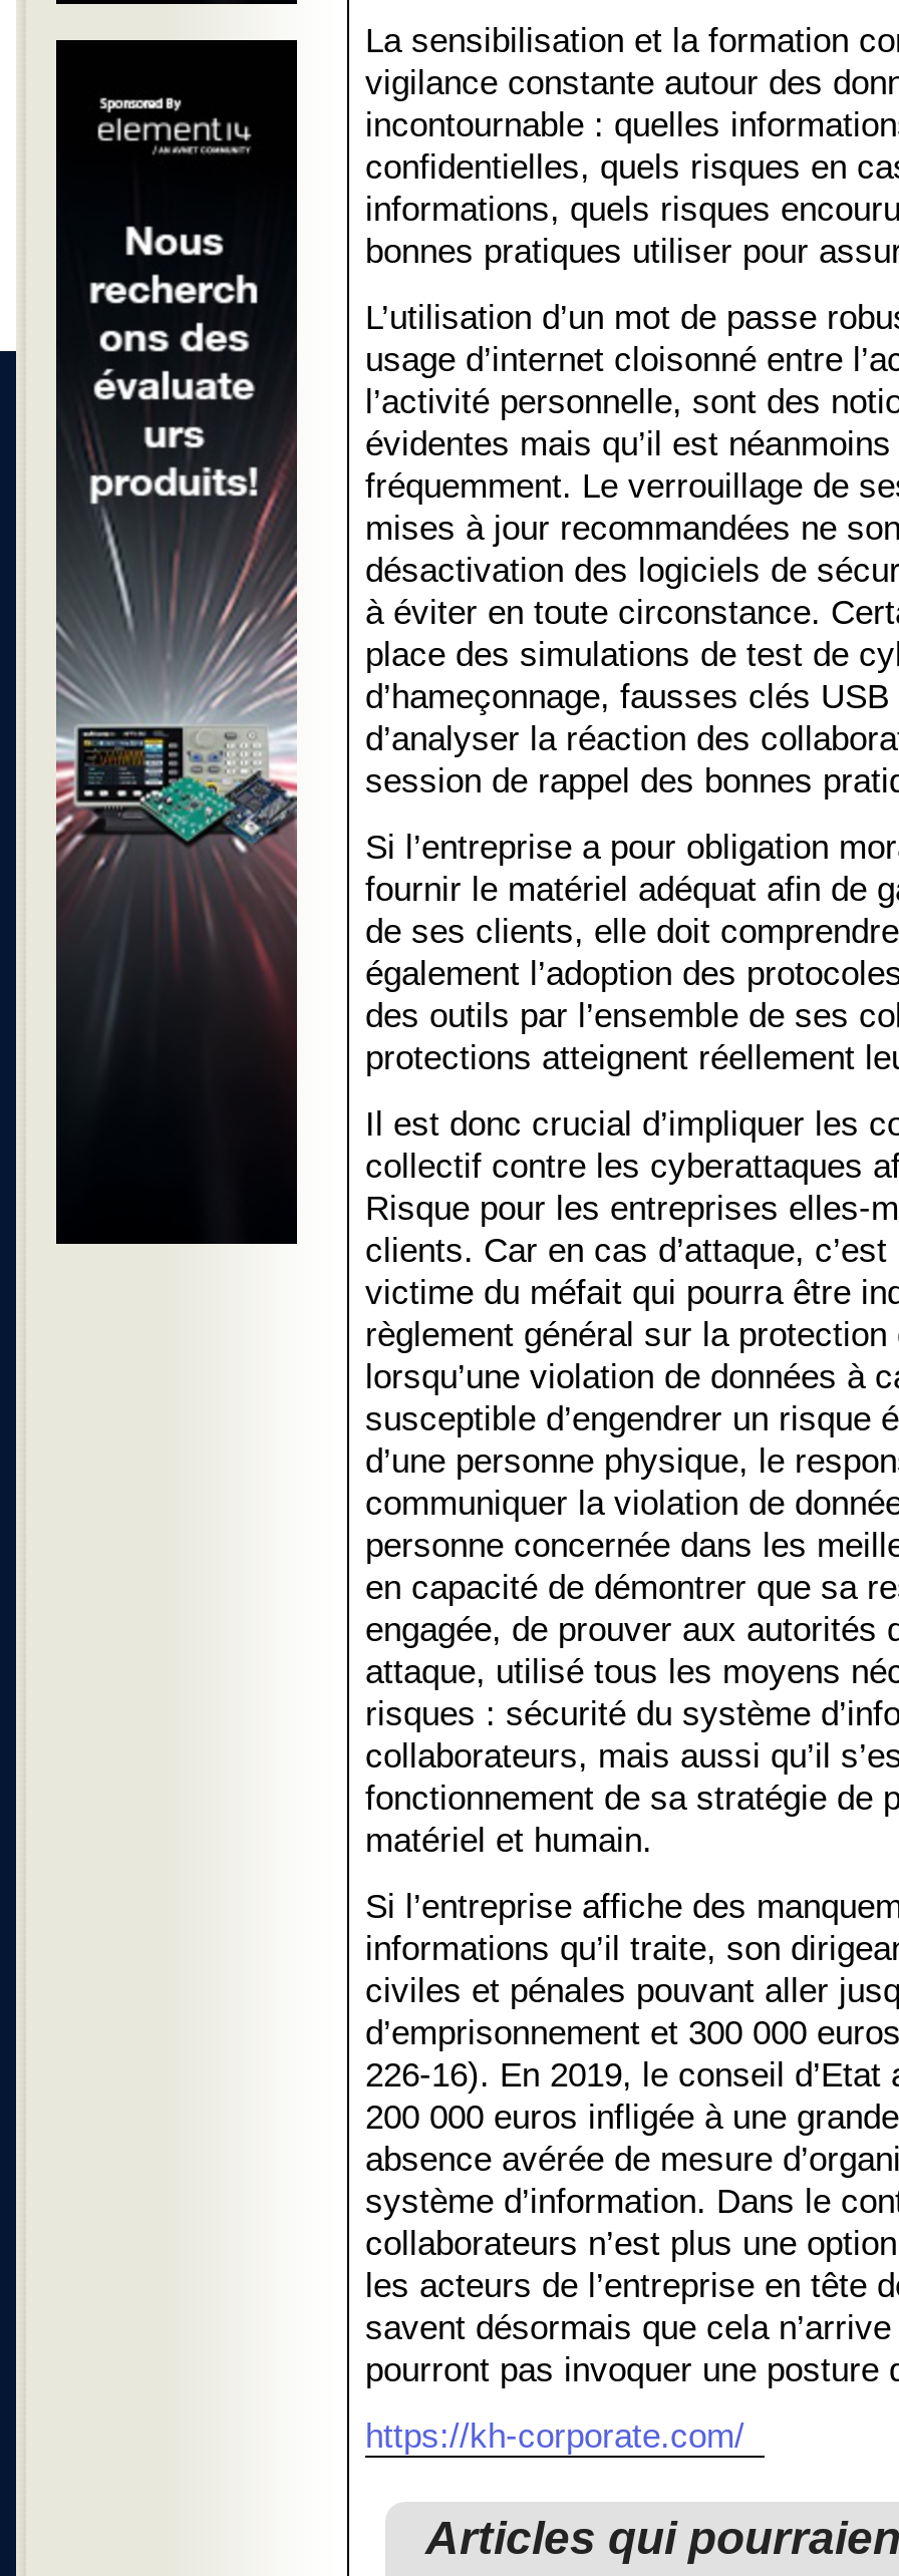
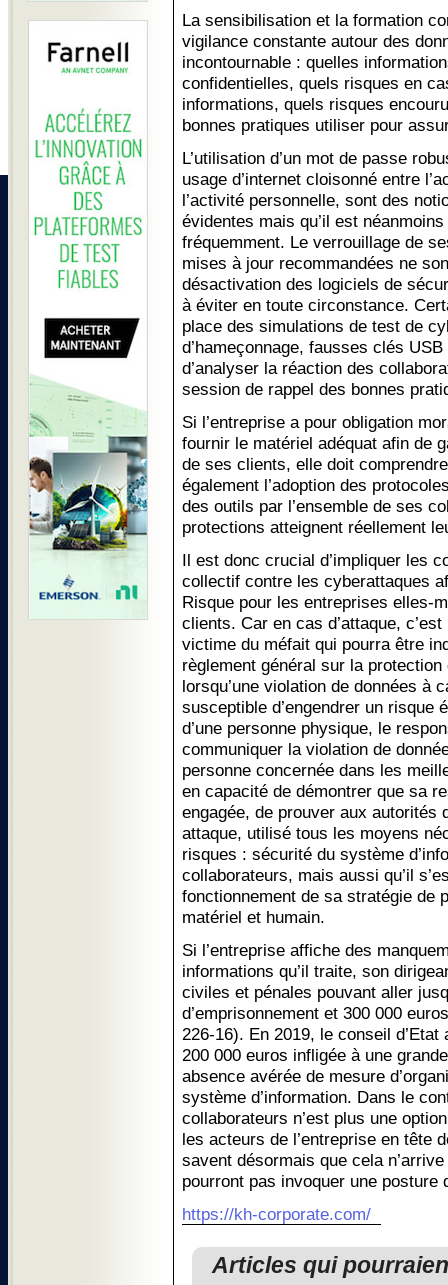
- [image]
+ [image]
